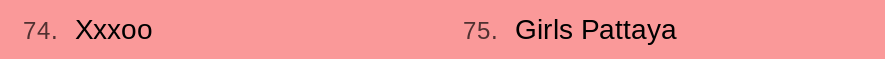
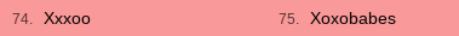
- Girls Pattaya
+ Xoxobabes
